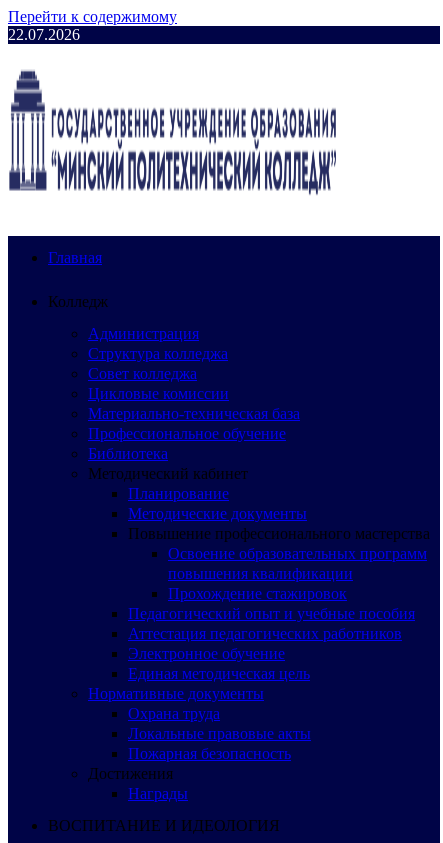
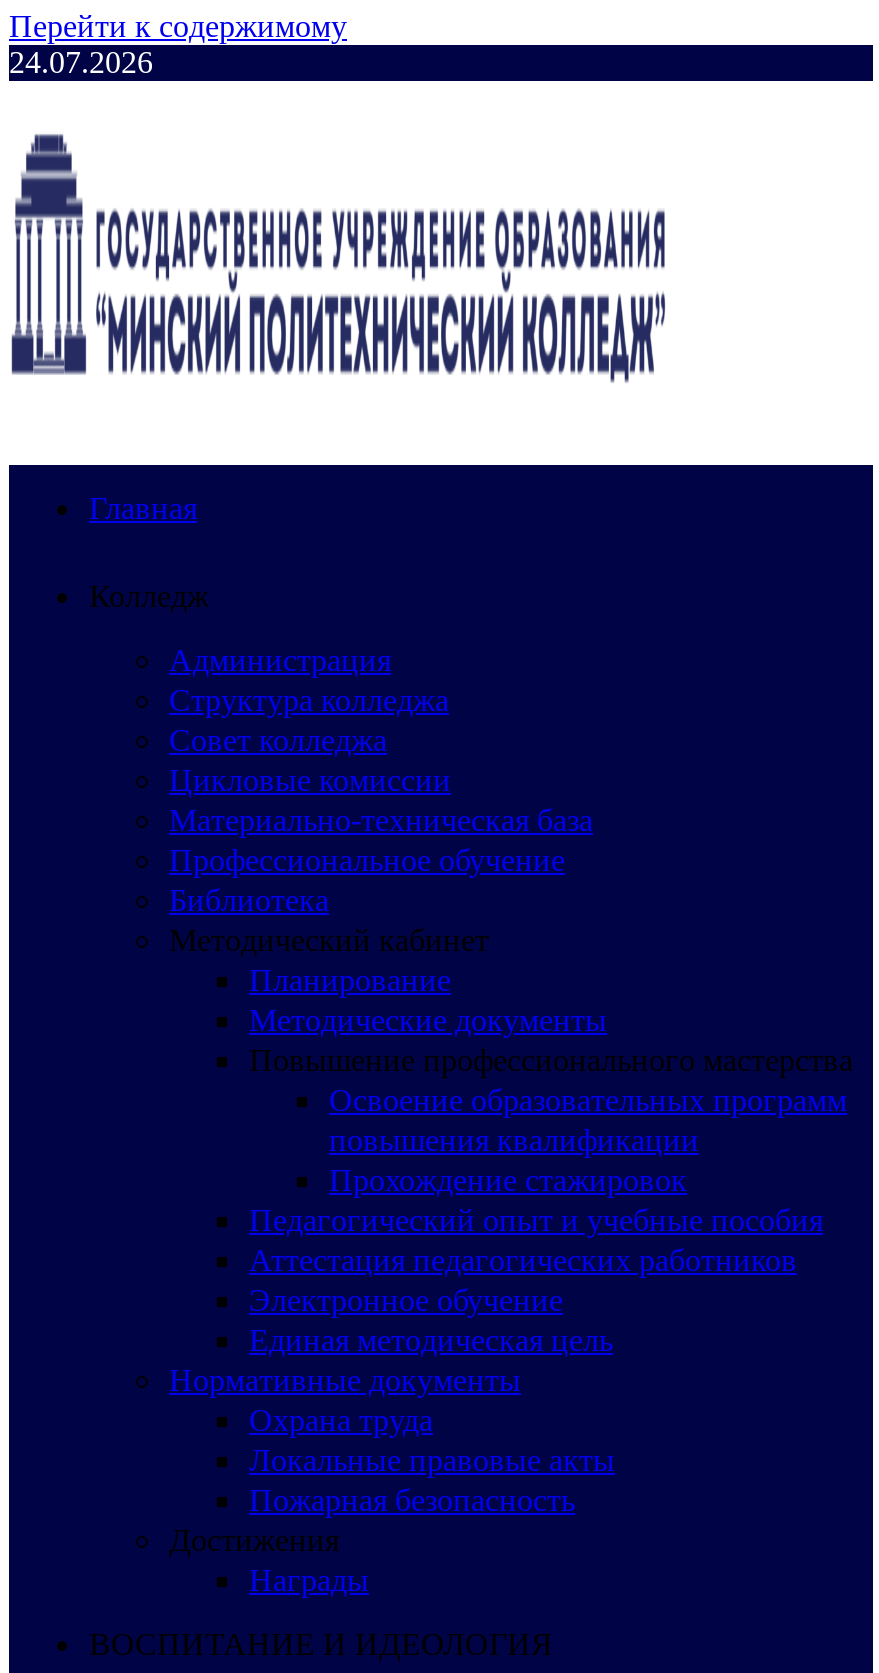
- 22.07.2026
+ 24.07.2026
